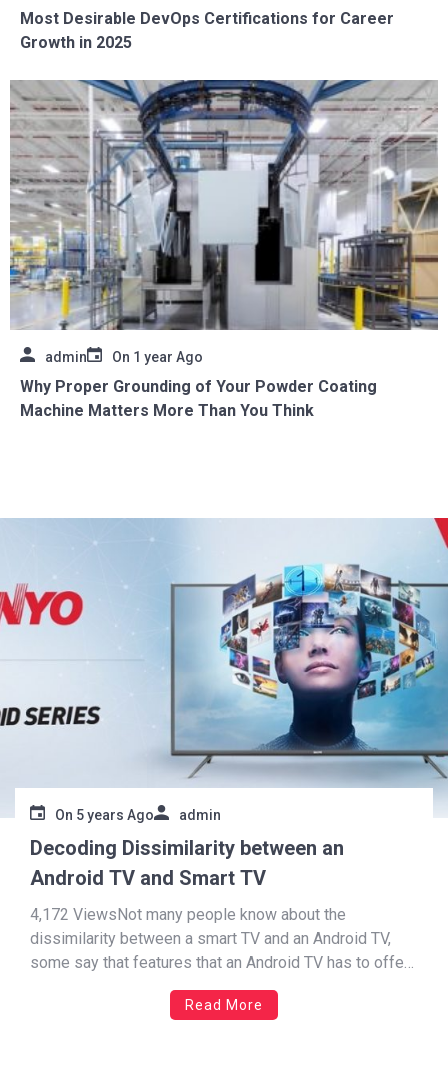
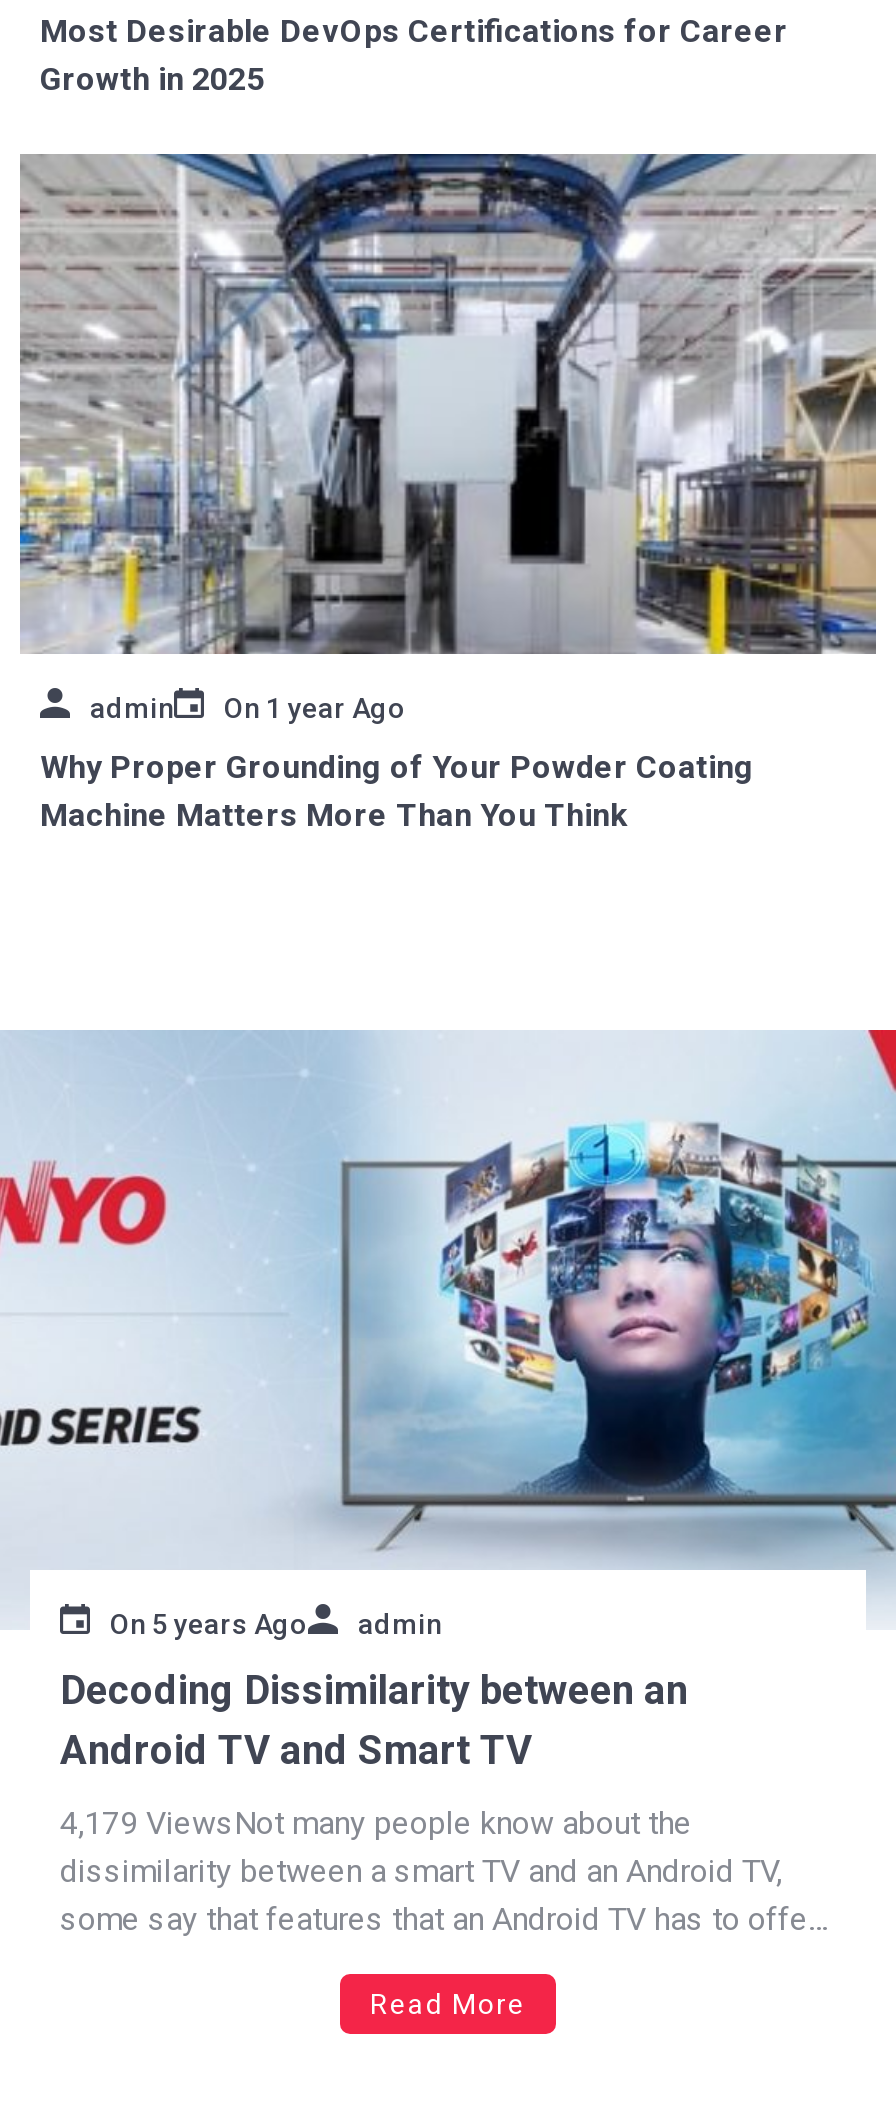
- 4,172 ViewsNot many people know about the
+ 4,179 ViewsNot many people know about the
